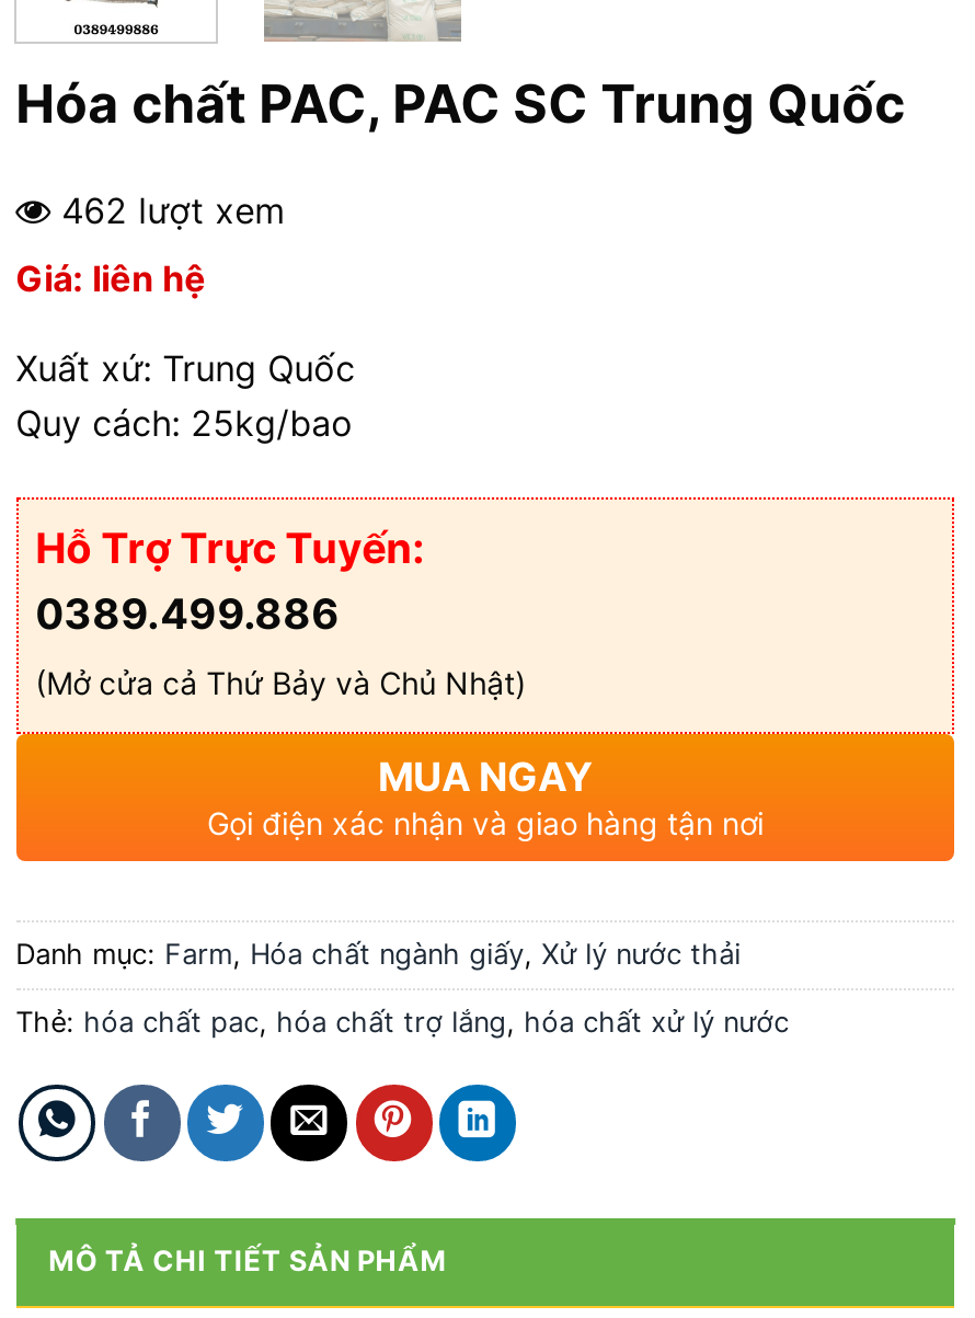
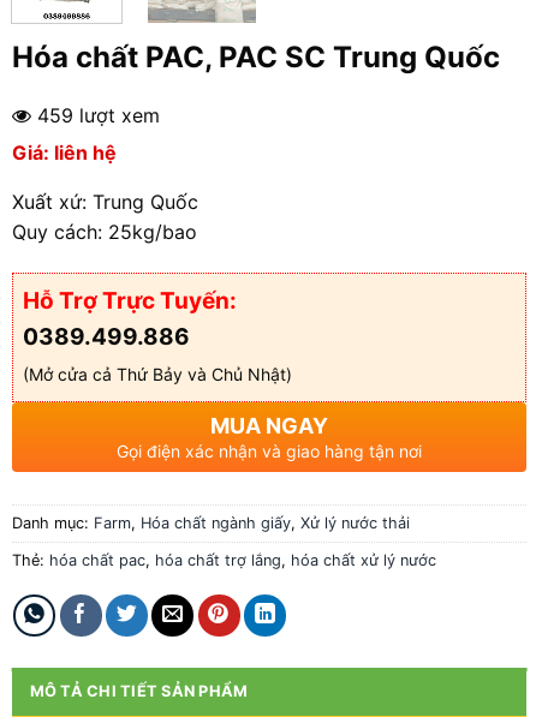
- 462 lượt xem
+ 459 lượt xem
